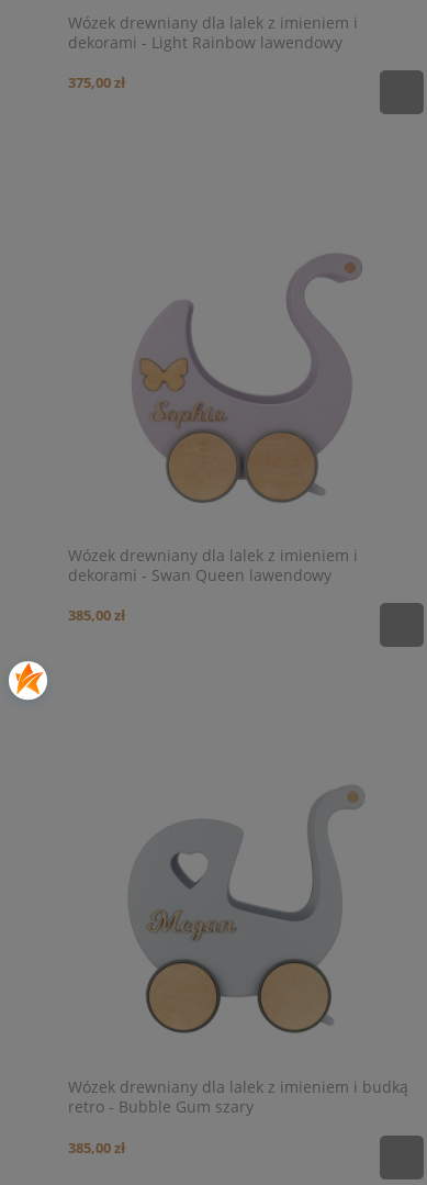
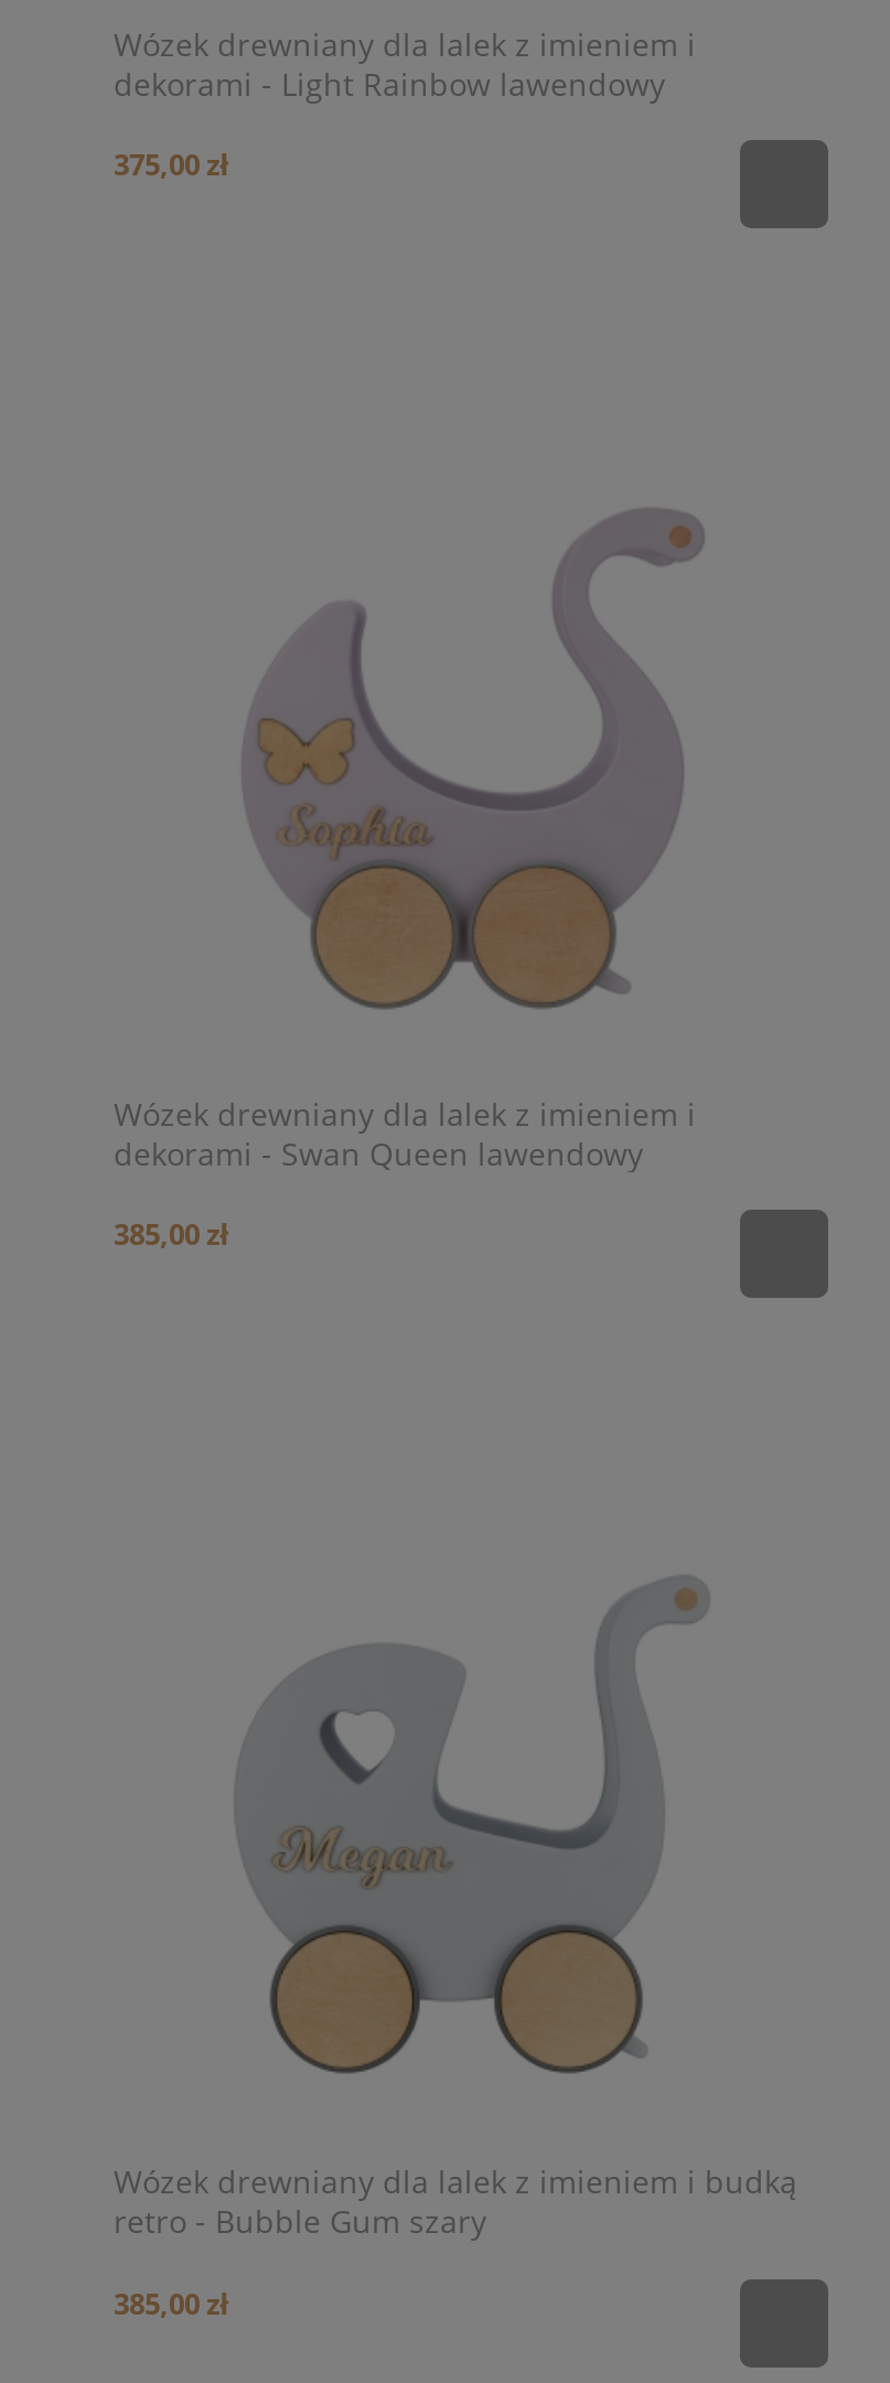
- [image]
